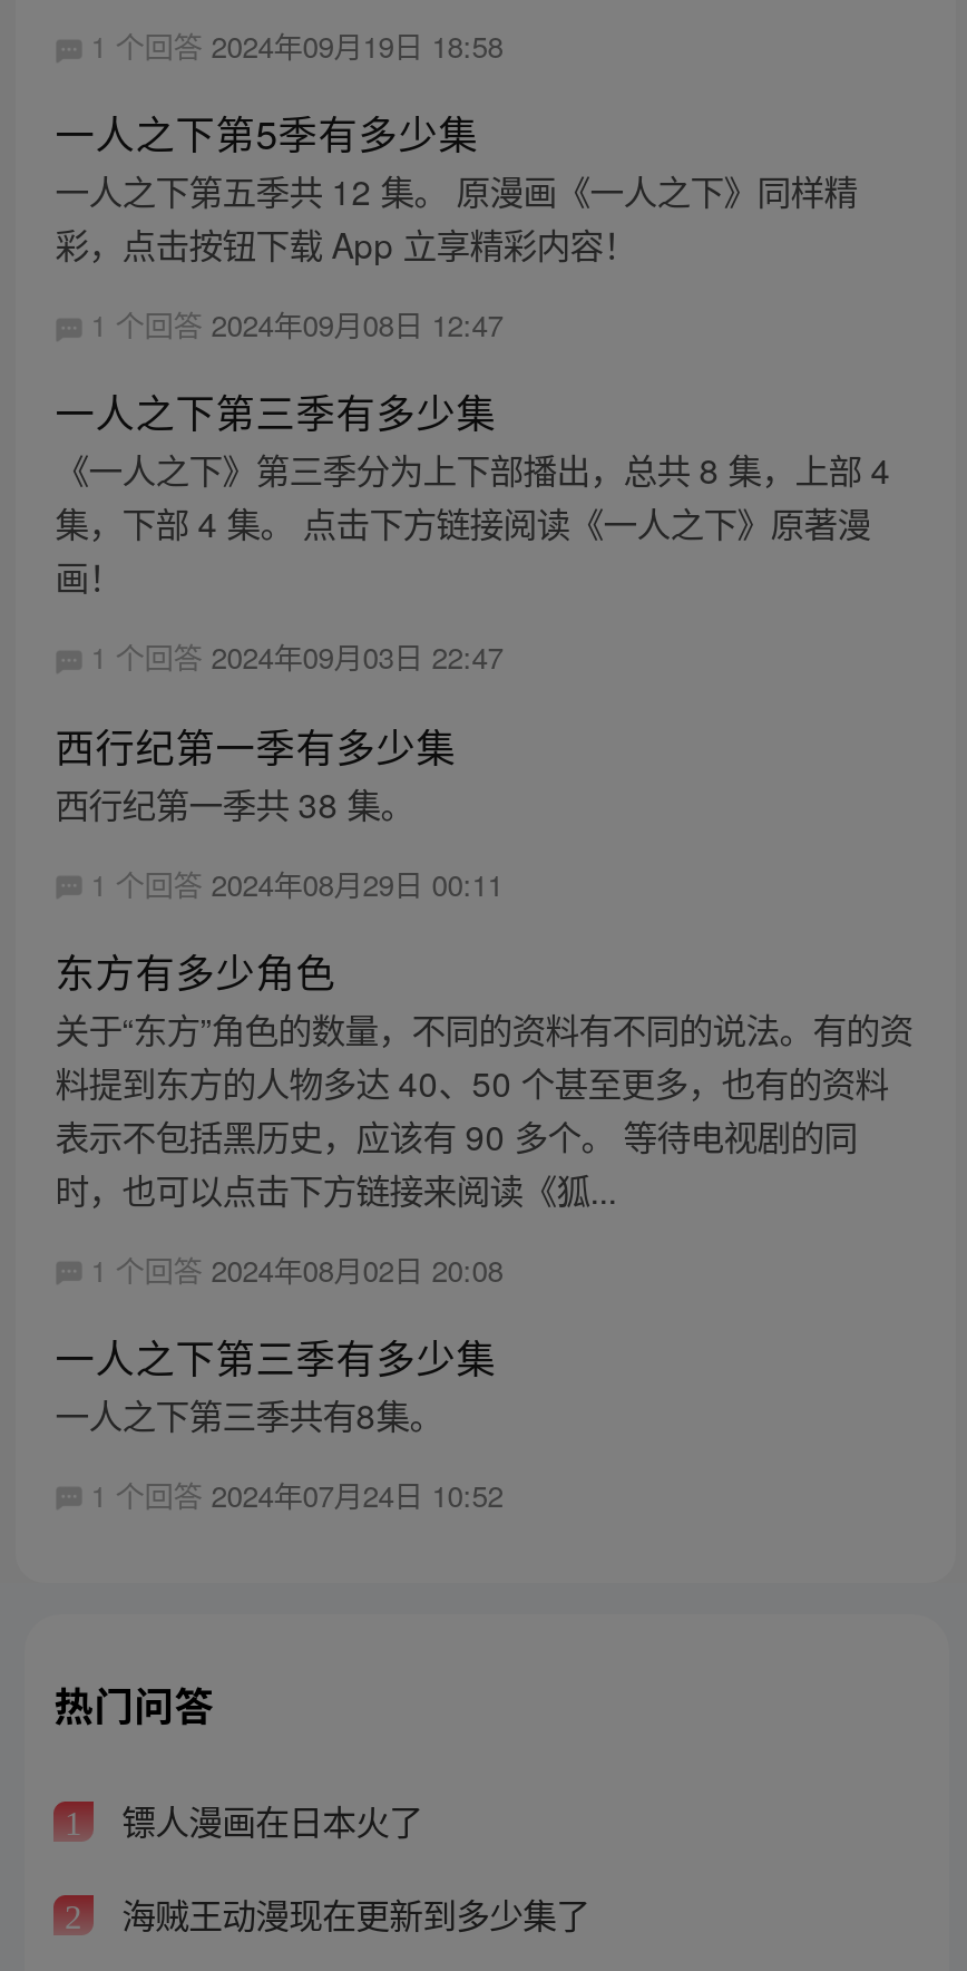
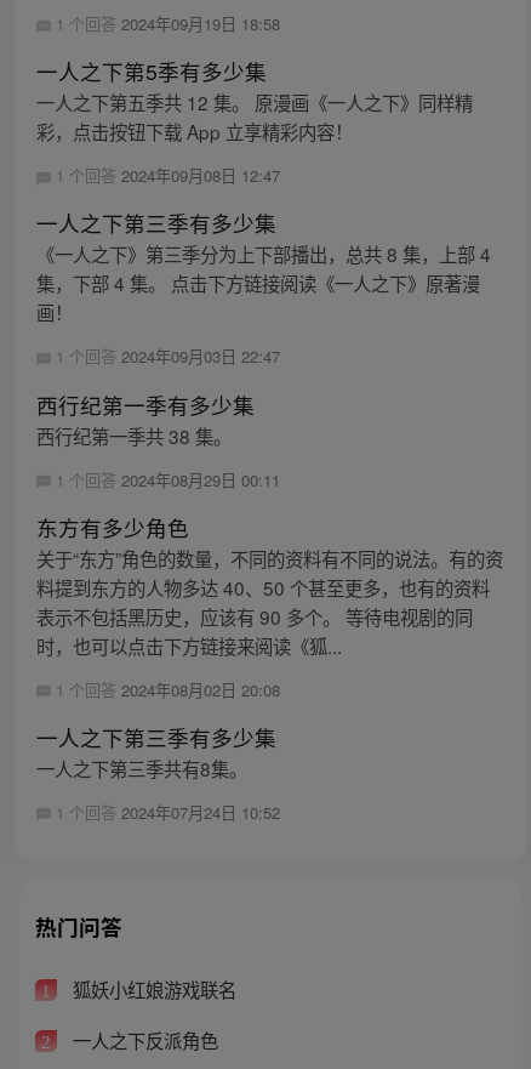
- 镖人漫画在日本火了
+ 狐妖小红娘游戏联名

- 海贼王动漫现在更新到多少集了
+ 一人之下反派角色
